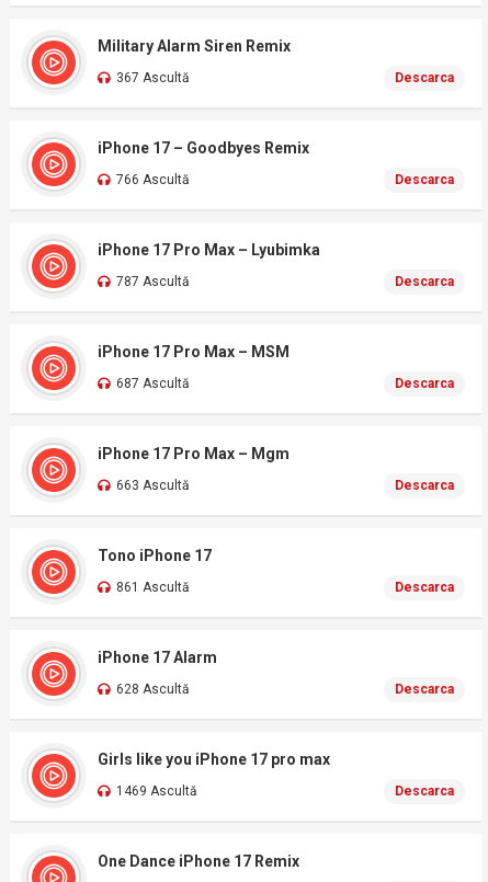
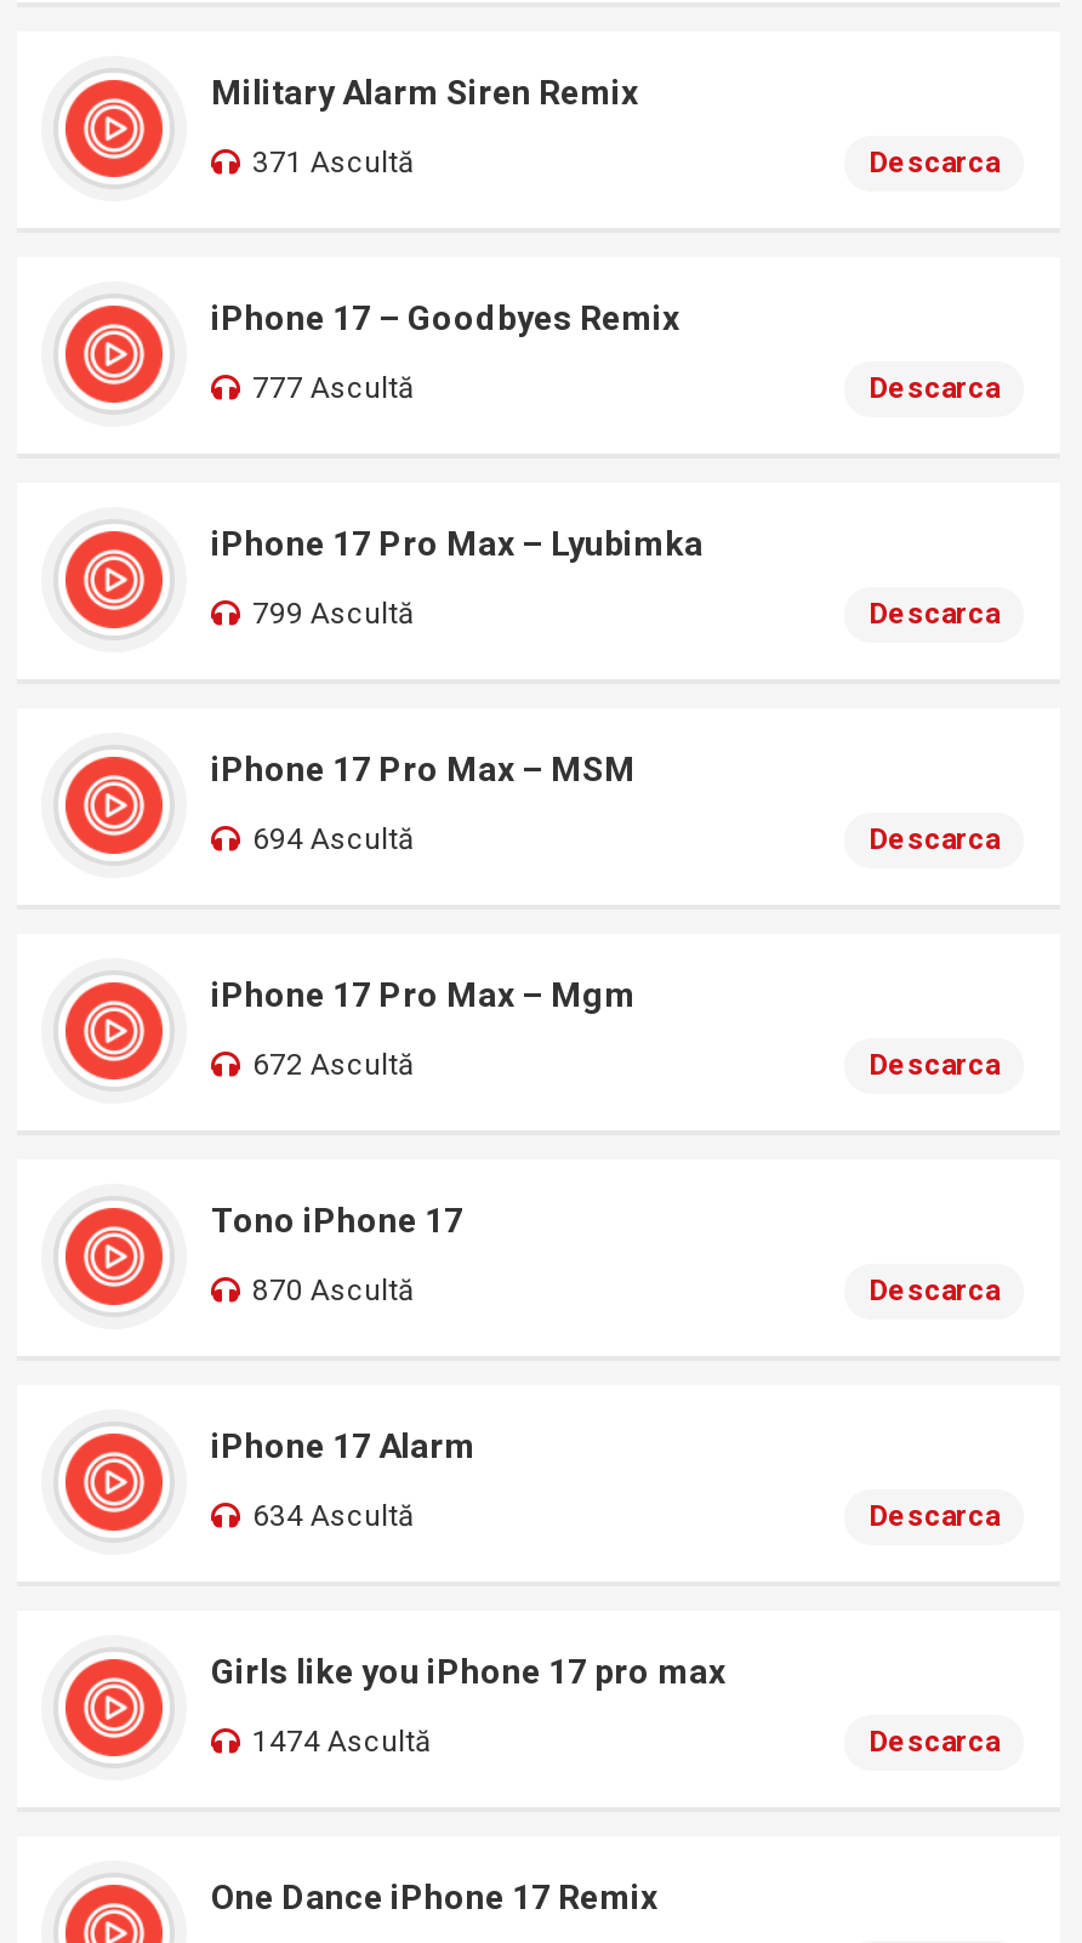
- 367 Ascultă
+ 371 Ascultă

- 766 Ascultă
+ 777 Ascultă

- 787 Ascultă
+ 799 Ascultă

- 687 Ascultă
+ 694 Ascultă

- 663 Ascultă
+ 672 Ascultă

- 861 Ascultă
+ 870 Ascultă

- 628 Ascultă
+ 634 Ascultă

- 1469 Ascultă
+ 1474 Ascultă
